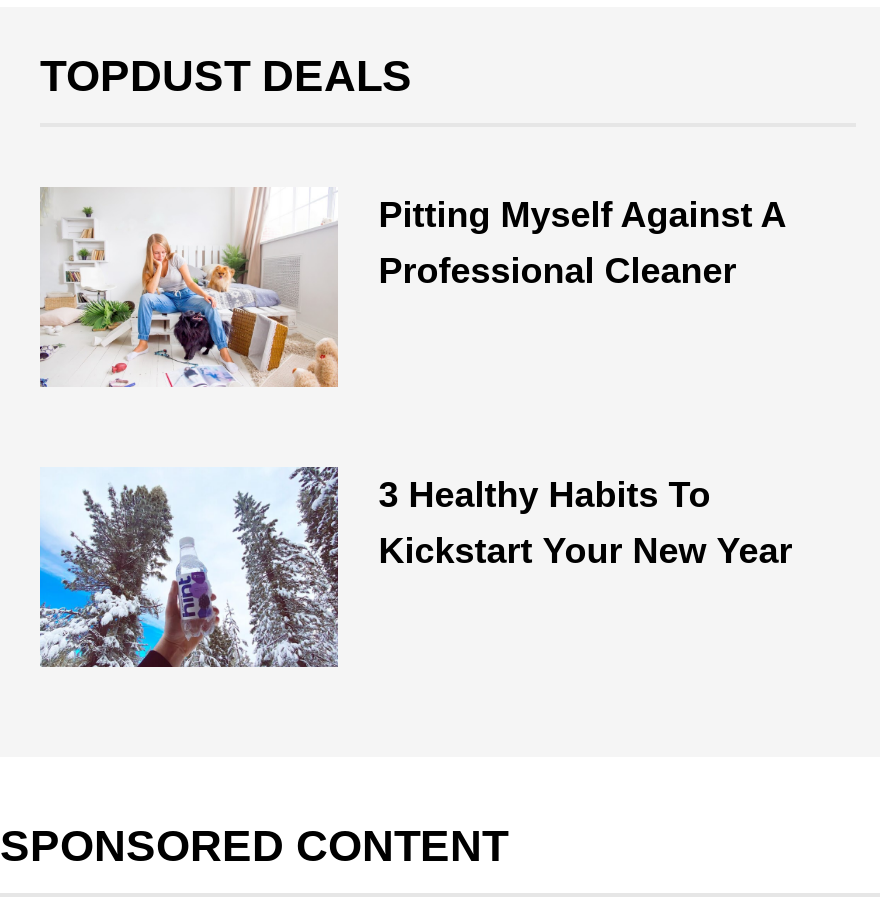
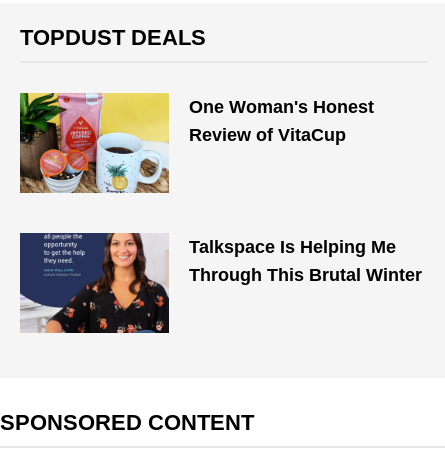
- [image]
- Pitting Myself Against A
- Professional Cleaner
+ [image]
+ One Woman's Honest
+ Review of VitaCup

- [image]
- 3 Healthy Habits To
- Kickstart Your New Year
+ [image]
+ Talkspace Is Helping Me
+ Through This Brutal Winter
